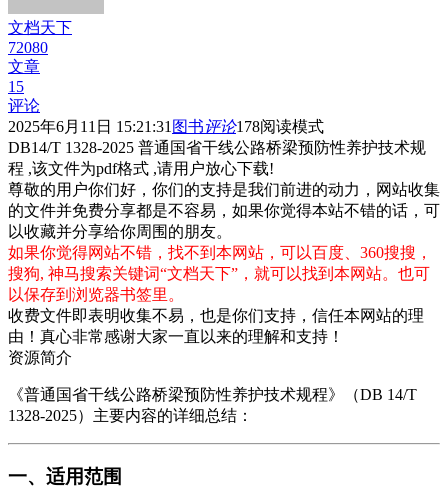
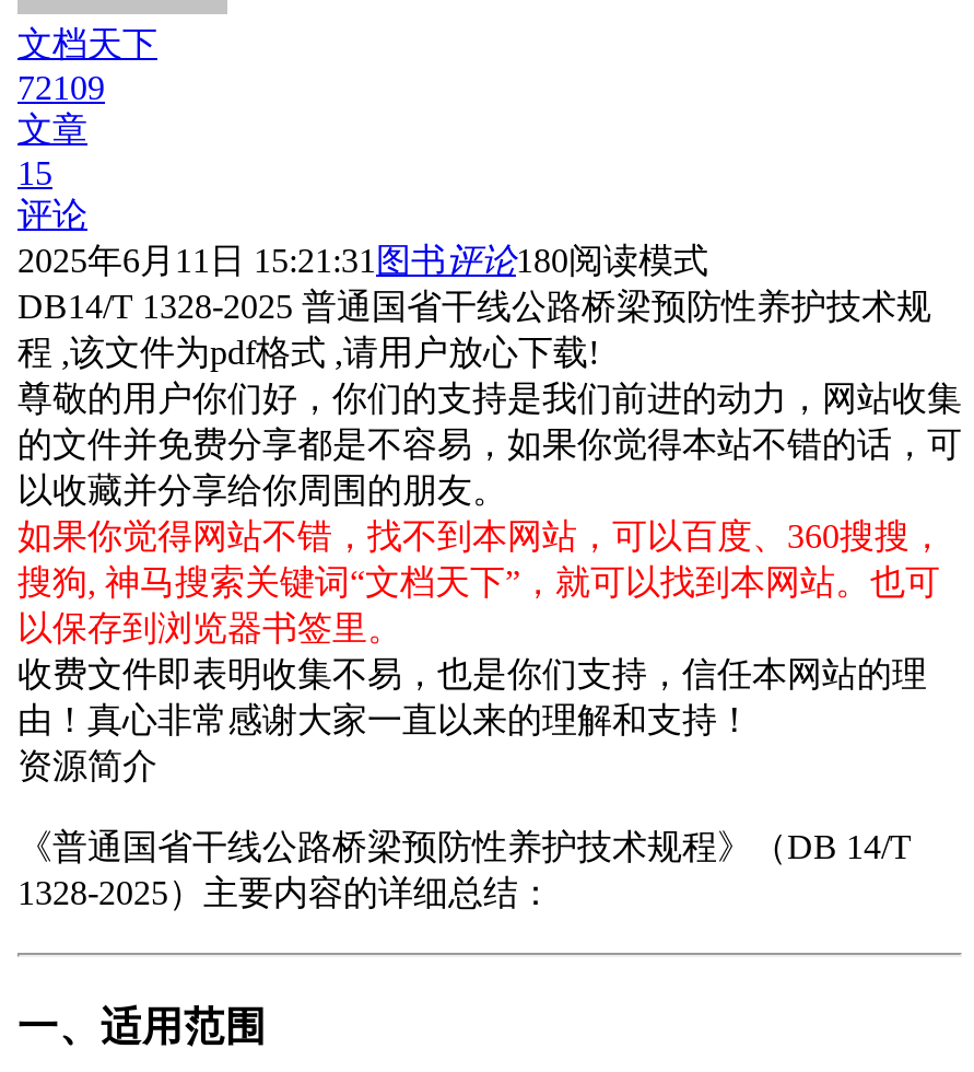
- 72080
+ 72109

- 2025年6月11日 15:21:31图书评论178阅读模式
+ 2025年6月11日 15:21:31图书评论180阅读模式
